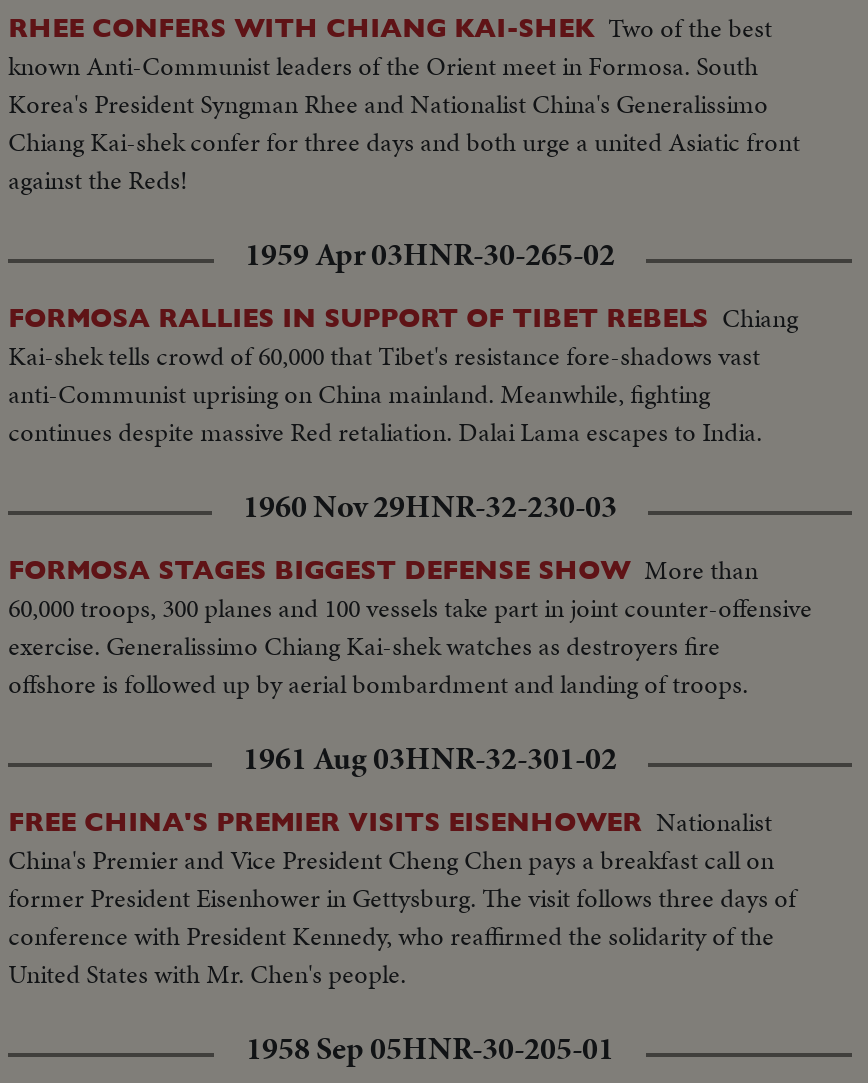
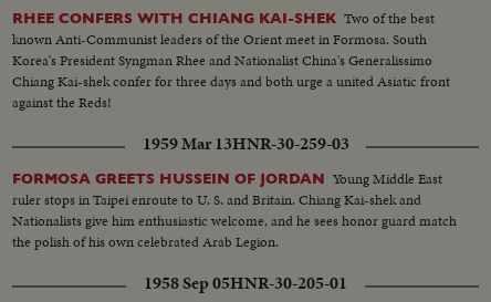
- 1959 Apr 03HNR-30-265-02
- FORMOSA RALLIES IN SUPPORT OF TIBET REBELS Chiang
- Kai-shek tells crowd of 60,000 that Tibet's resistance fore-shadows vast
- anti-Communist uprising on China mainland. Meanwhile, fighting
- continues despite massive Red retaliation. Dalai Lama escapes to India.
- 1960 Nov 29HNR-32-230-03
- FORMOSA STAGES BIGGEST DEFENSE SHOW More than
- 60,000 troops, 300 planes and 100 vessels take part in joint counter-offensive
- exercise. Generalissimo Chiang Kai-shek watches as destroyers fire
- offshore is followed up by aerial bombardment and landing of troops.
- 1961 Aug 03HNR-32-301-02
- FREE CHINA'S PREMIER VISITS EISENHOWER Nationalist
- China's Premier and Vice President Cheng Chen pays a breakfast call on
- former President Eisenhower in Gettysburg. The visit follows three days of
- conference with President Kennedy, who reaffirmed the solidarity of the
- United States with Mr. Chen's people.
+ 1959 Mar 13HNR-30-259-03
+ FORMOSA GREETS HUSSEIN OF JORDAN Young Middle East
+ ruler stops in Taipei enroute to U. S. and Britain. Chiang Kai-shek and
+ Nationalists give him enthusiastic welcome, and he sees honor guard match
+ the polish of his own celebrated Arab Legion.
